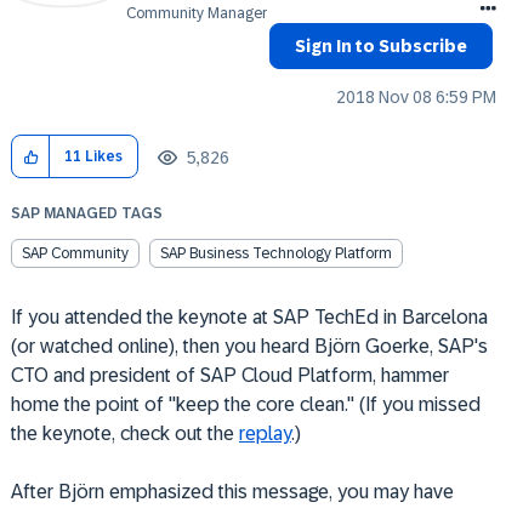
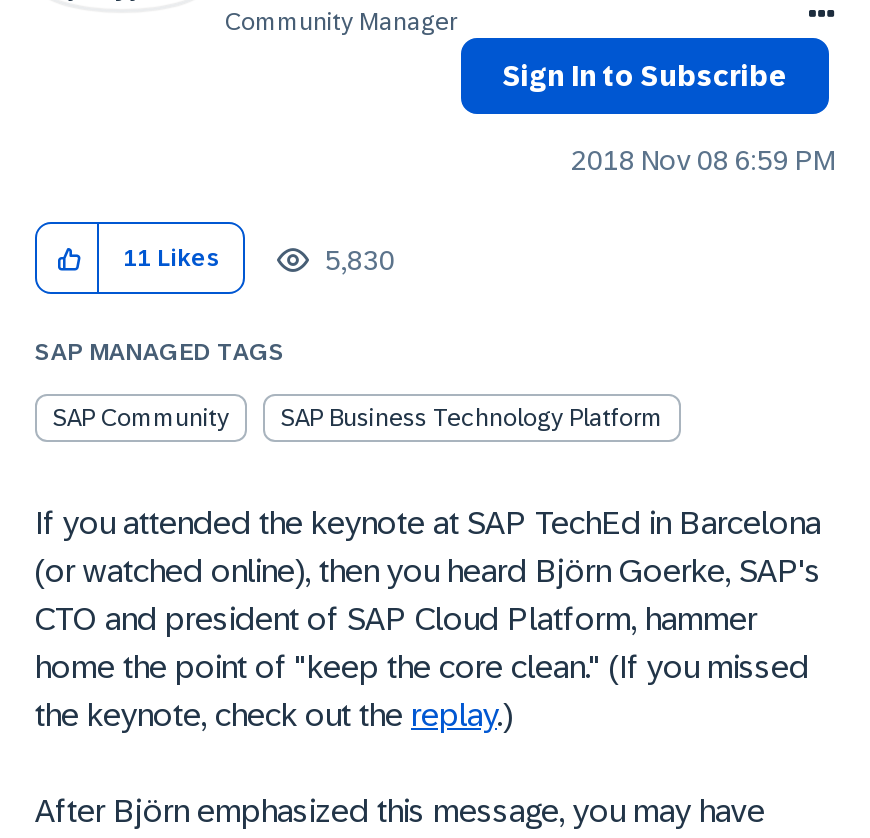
- 5,826
+ 5,830
